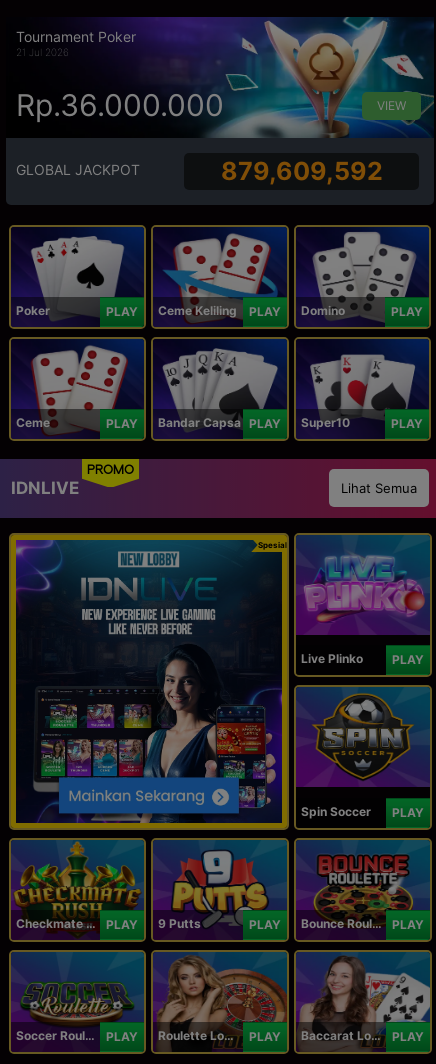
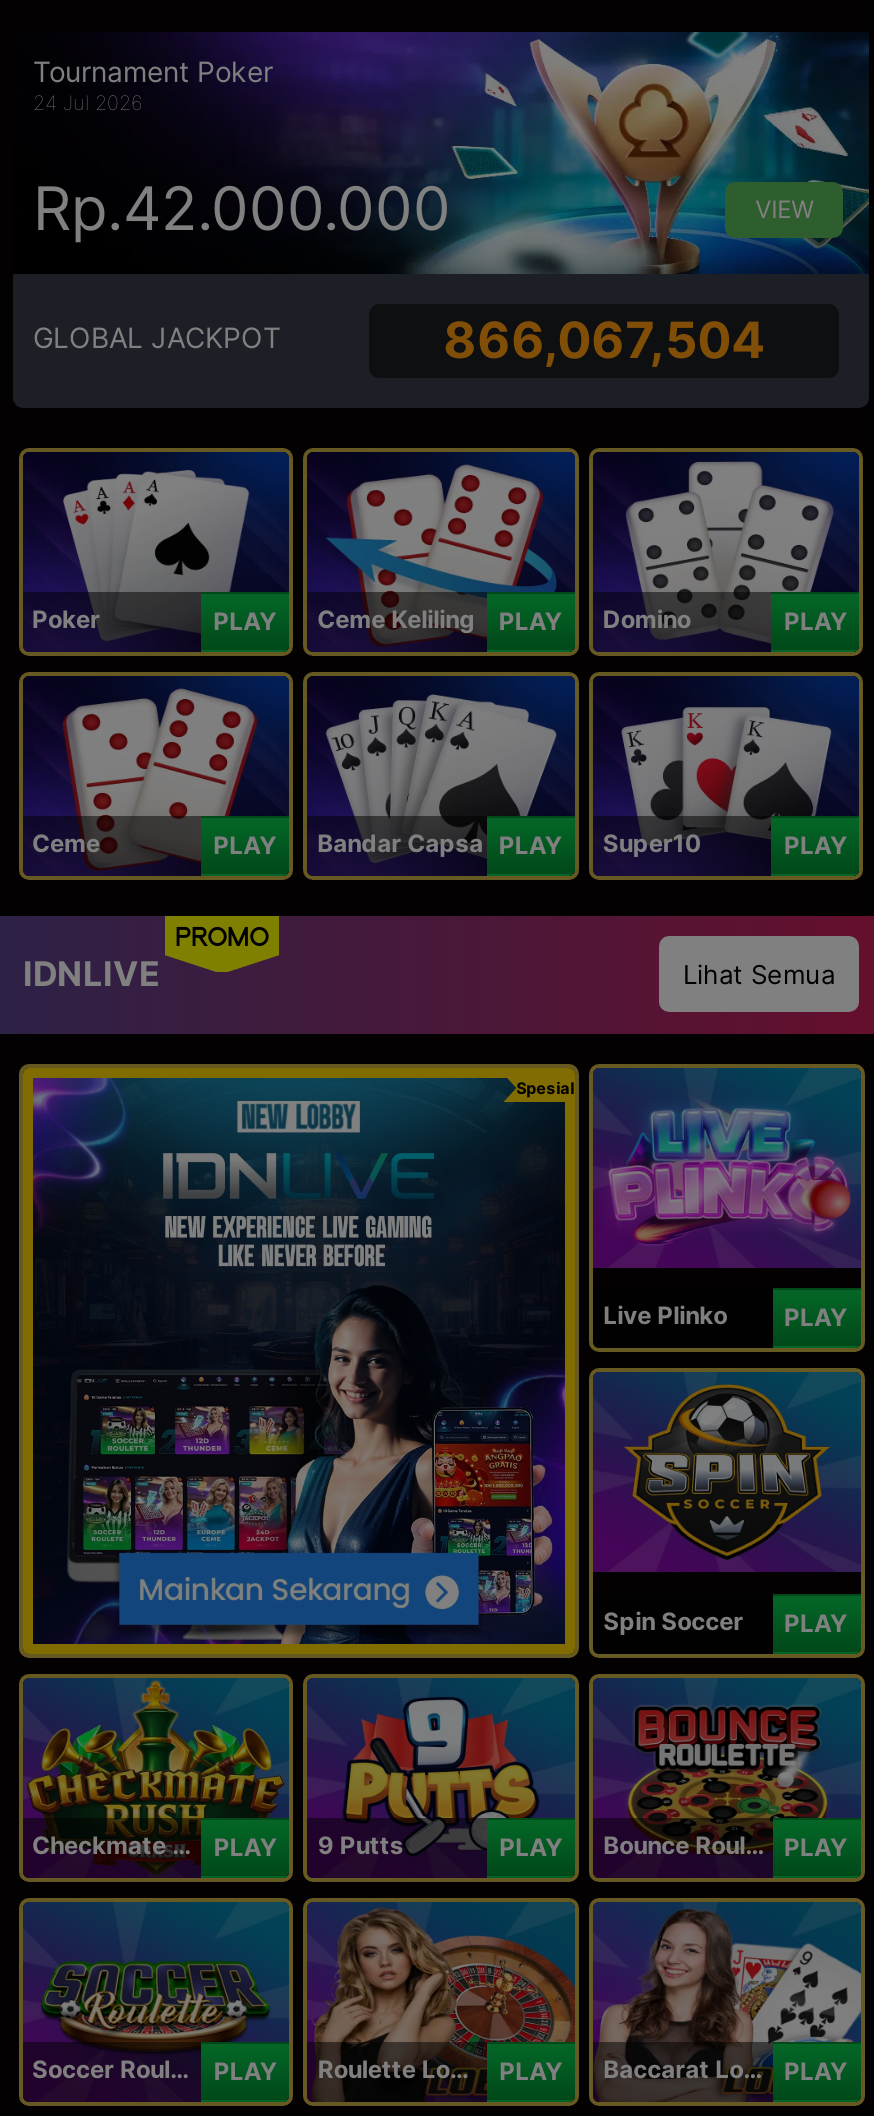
- 21 Jul 2026
+ 24 Jul 2026

- Rp.36.000.000
+ Rp.42.000.000

- 879,609,592
+ 866,067,504
